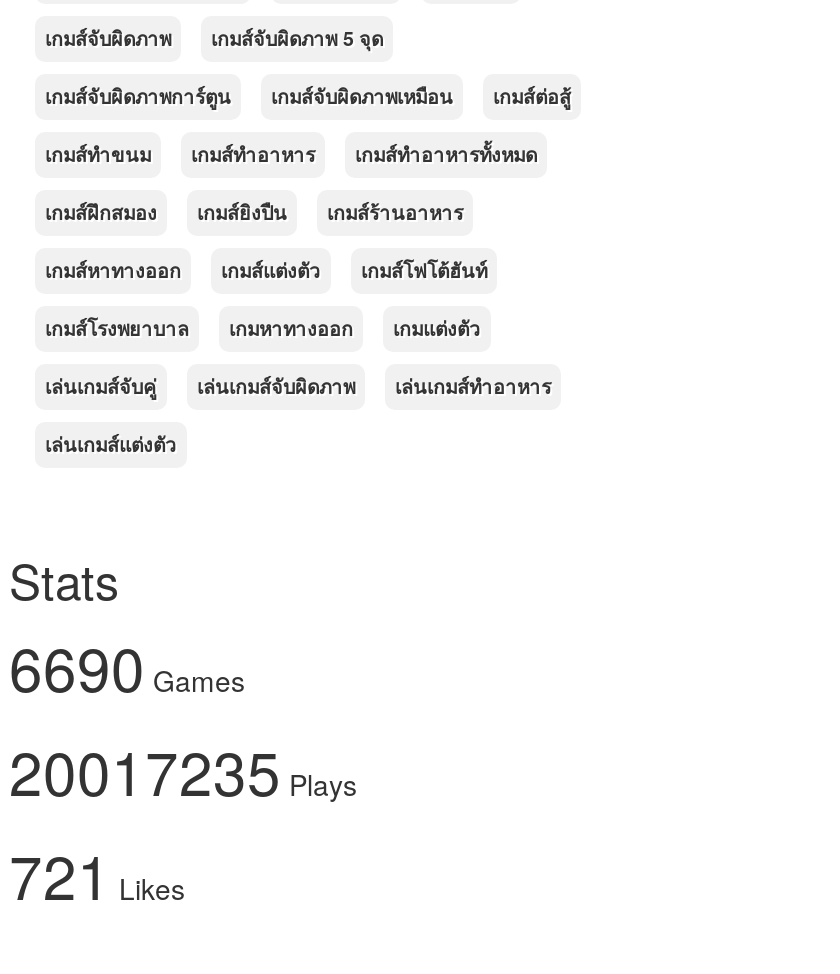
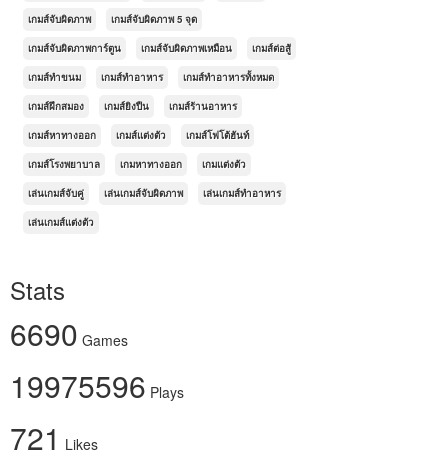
- 20017235Plays
+ 19975596Plays
